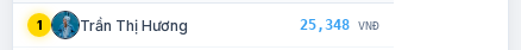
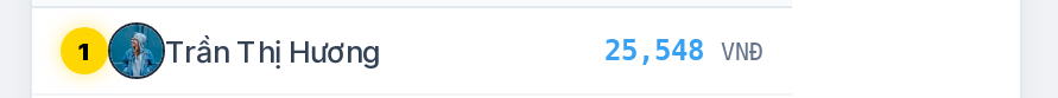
- 25,348 VNĐ
+ 25,548 VNĐ
